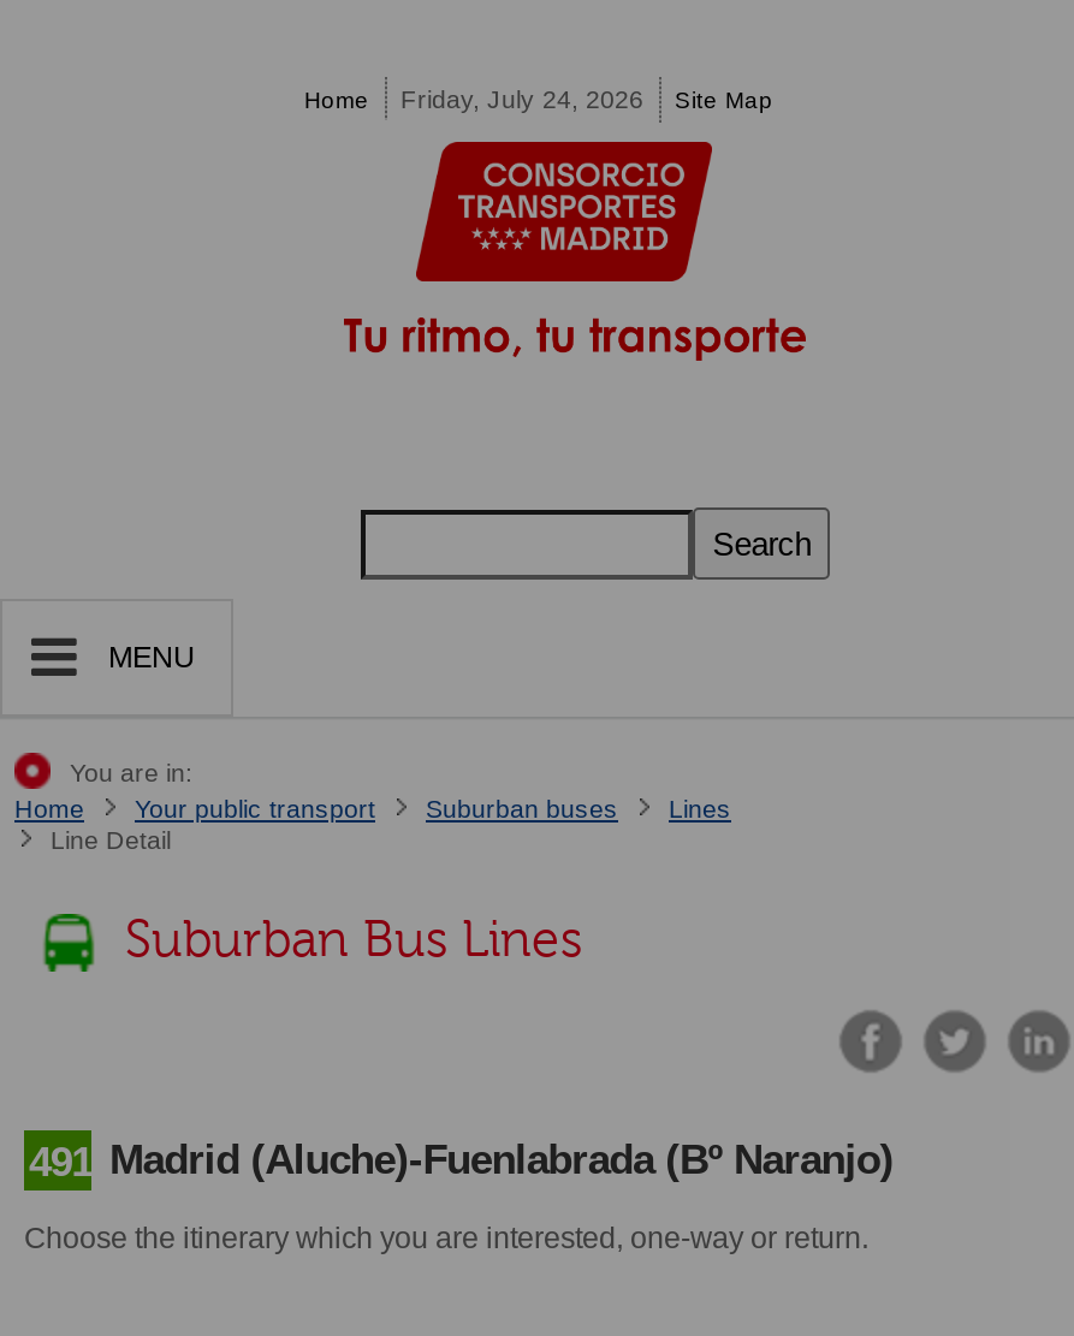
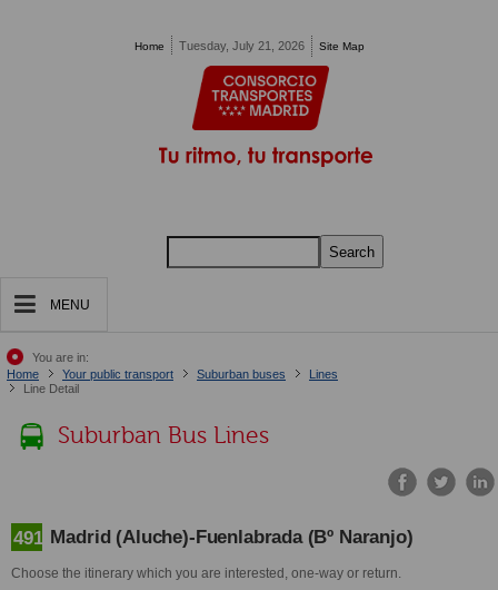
- Home Friday, July 24, 2026 Site Map
+ Home Tuesday, July 21, 2026 Site Map
